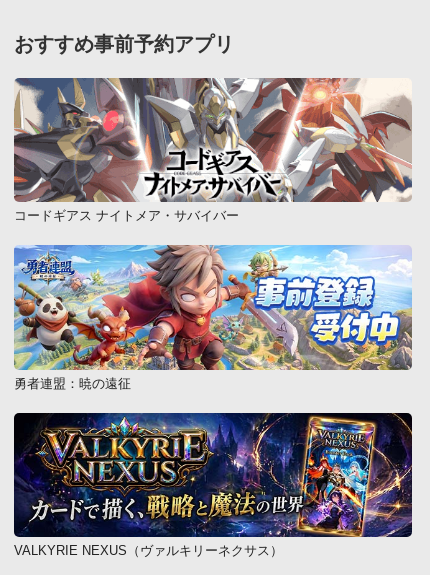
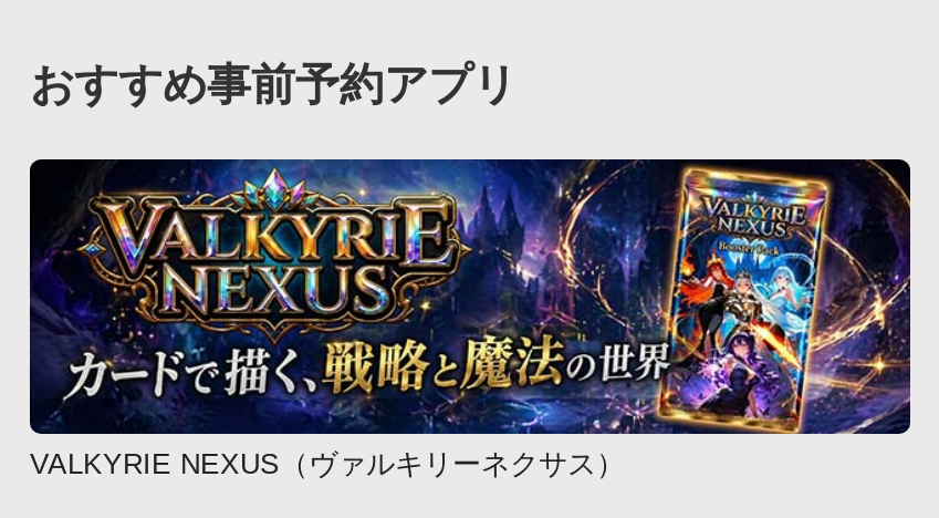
- [image]
- コードギアス ナイトメア・サバイバー

- [image]
- 勇者連盟：暁の遠征
